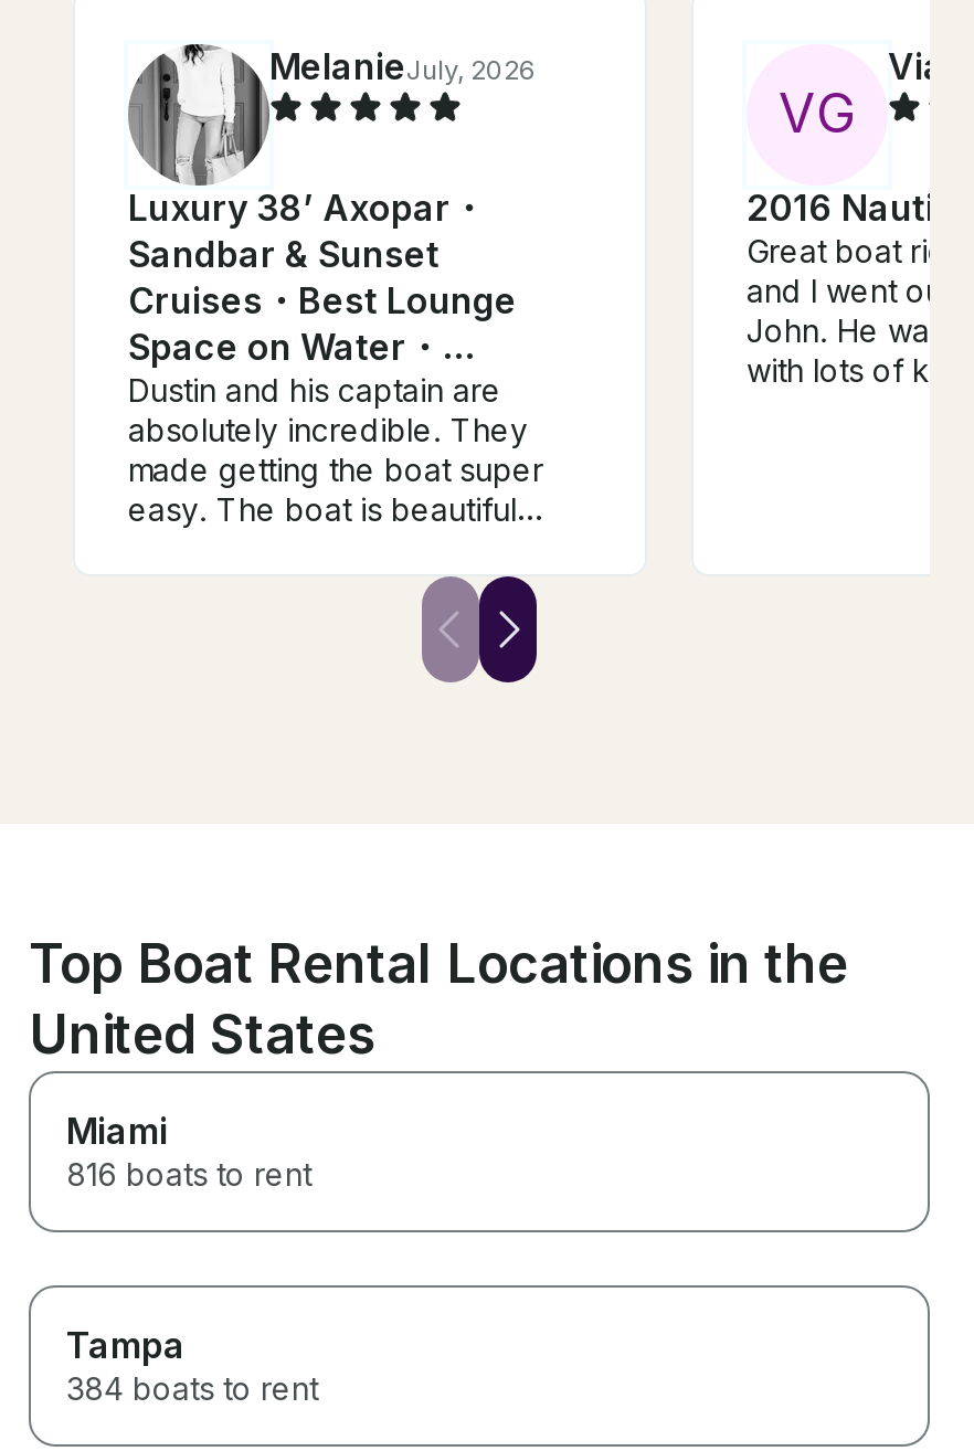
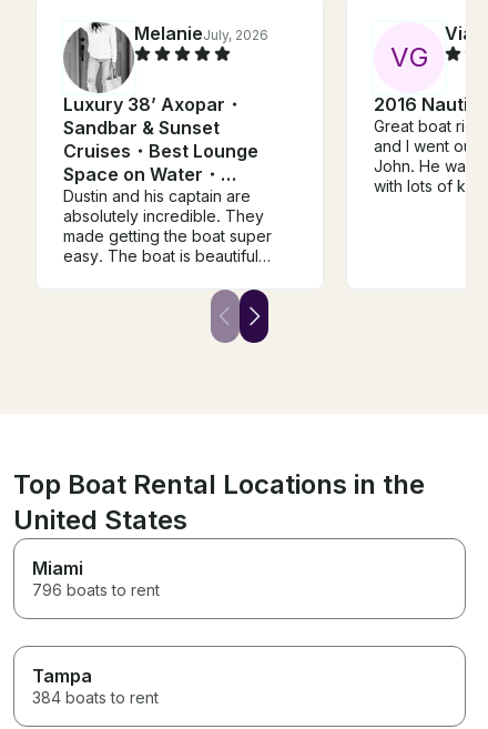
- 816 boats to rent
+ 796 boats to rent
